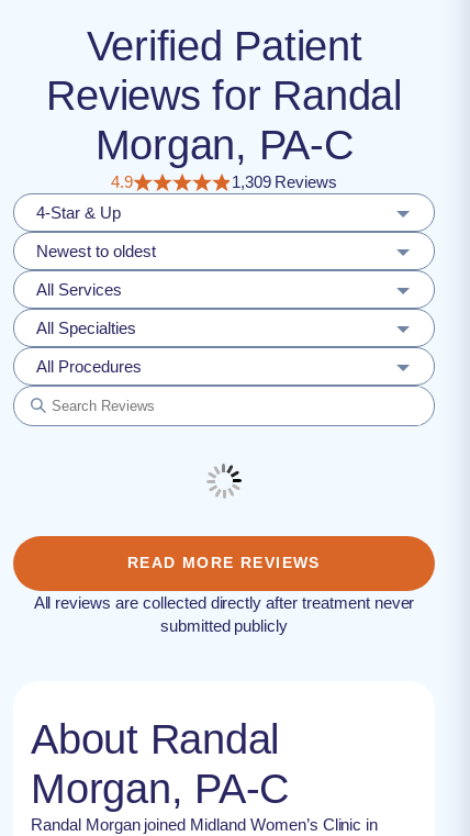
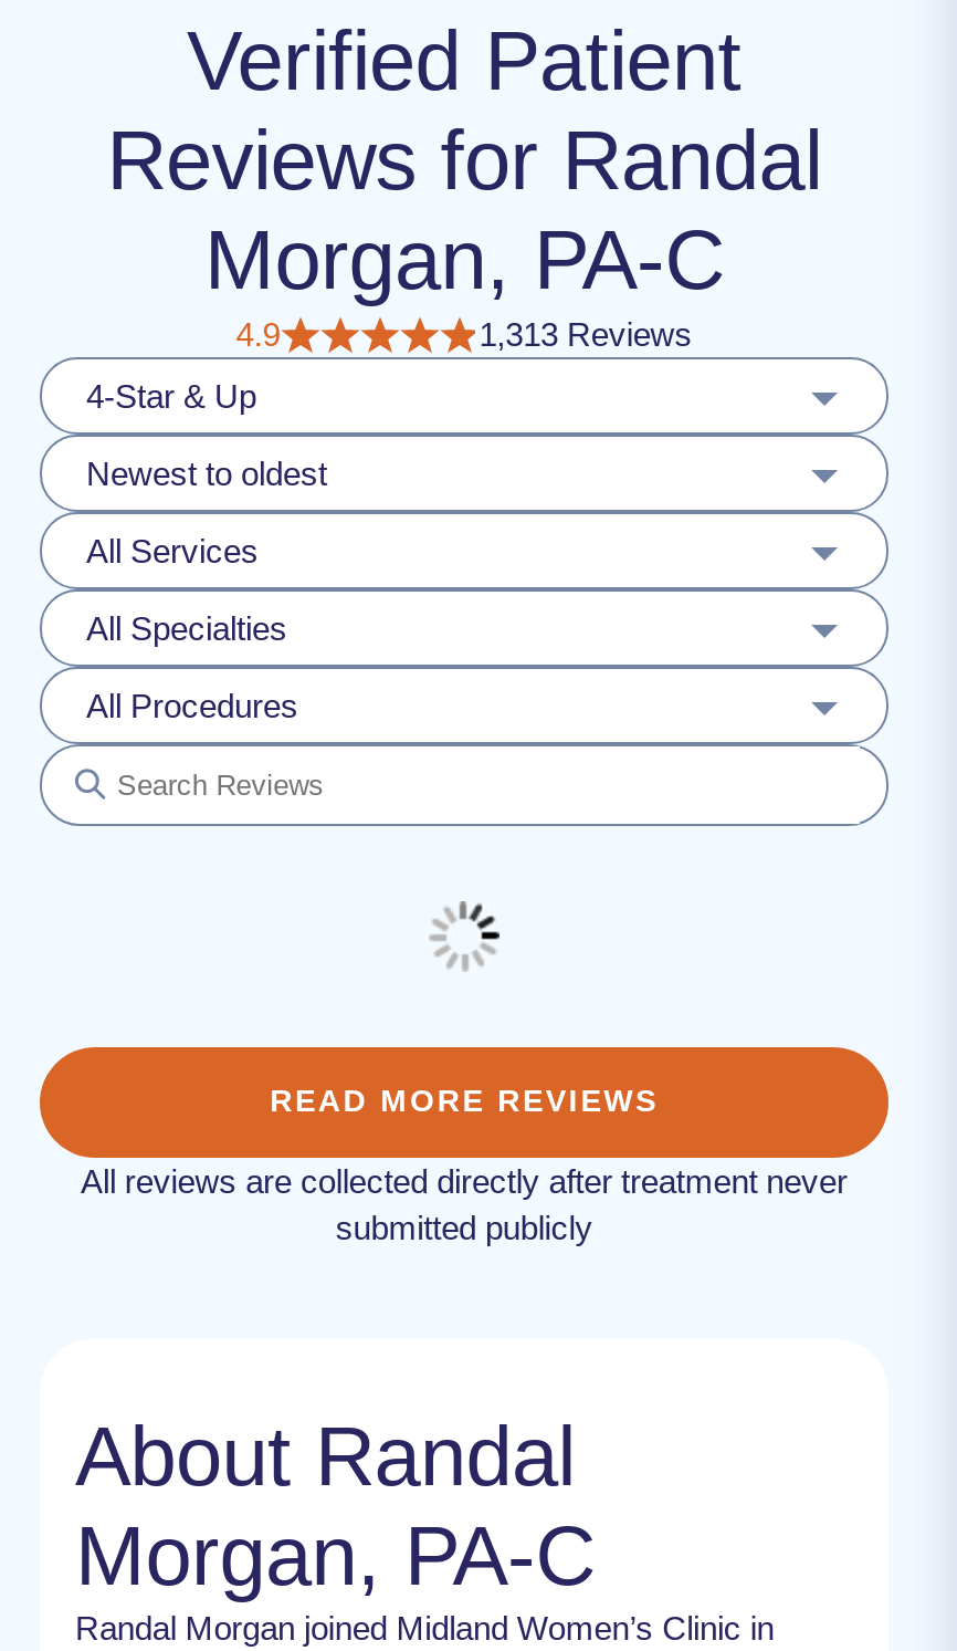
- 1,309 Reviews
+ 1,313 Reviews
